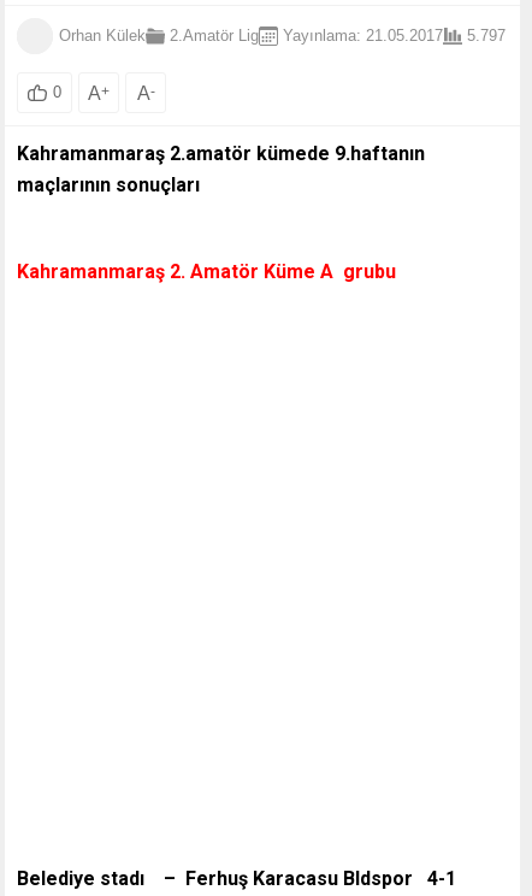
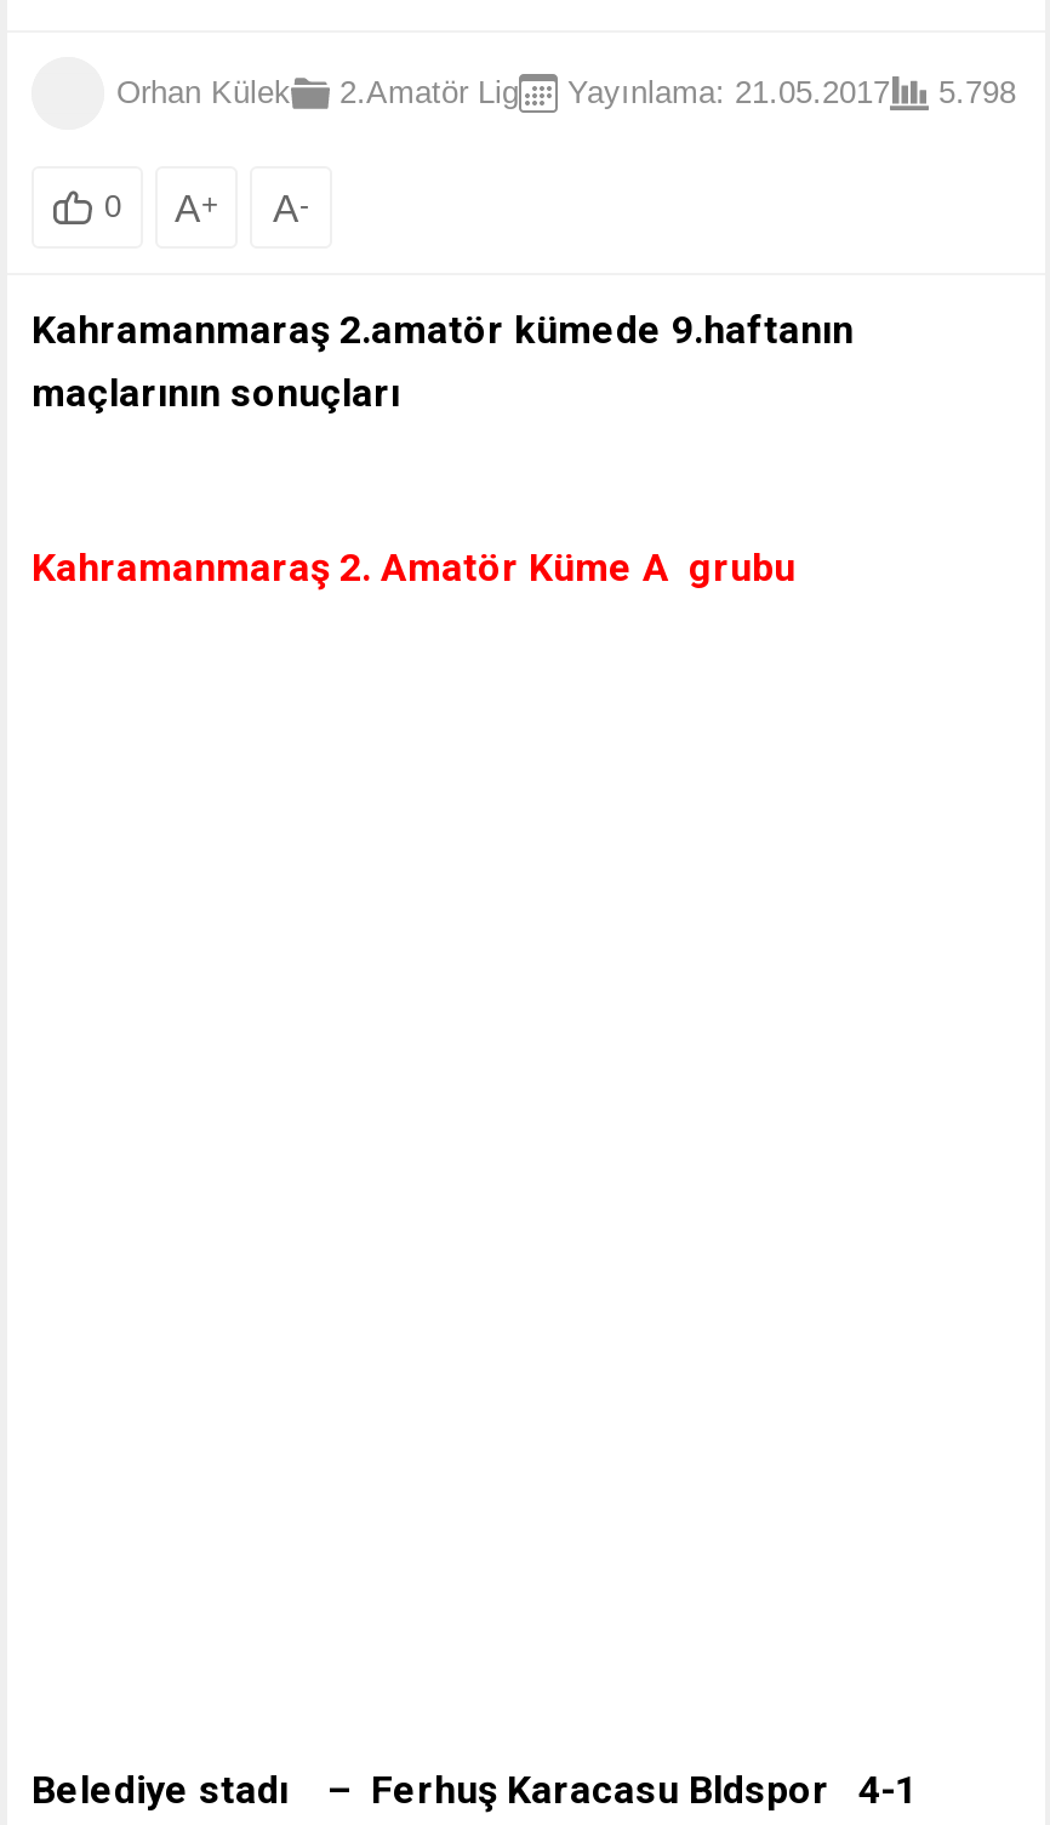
- Orhan Külek 2.Amatör Lig Yayınlama: 21.05.2017 5.797
+ Orhan Külek 2.Amatör Lig Yayınlama: 21.05.2017 5.798
